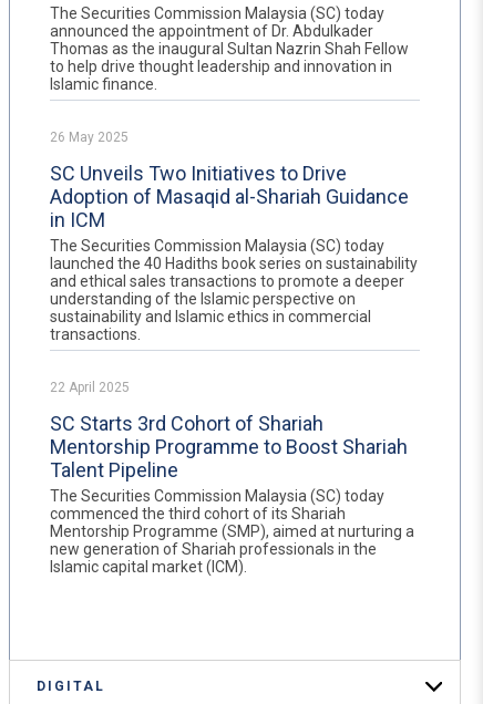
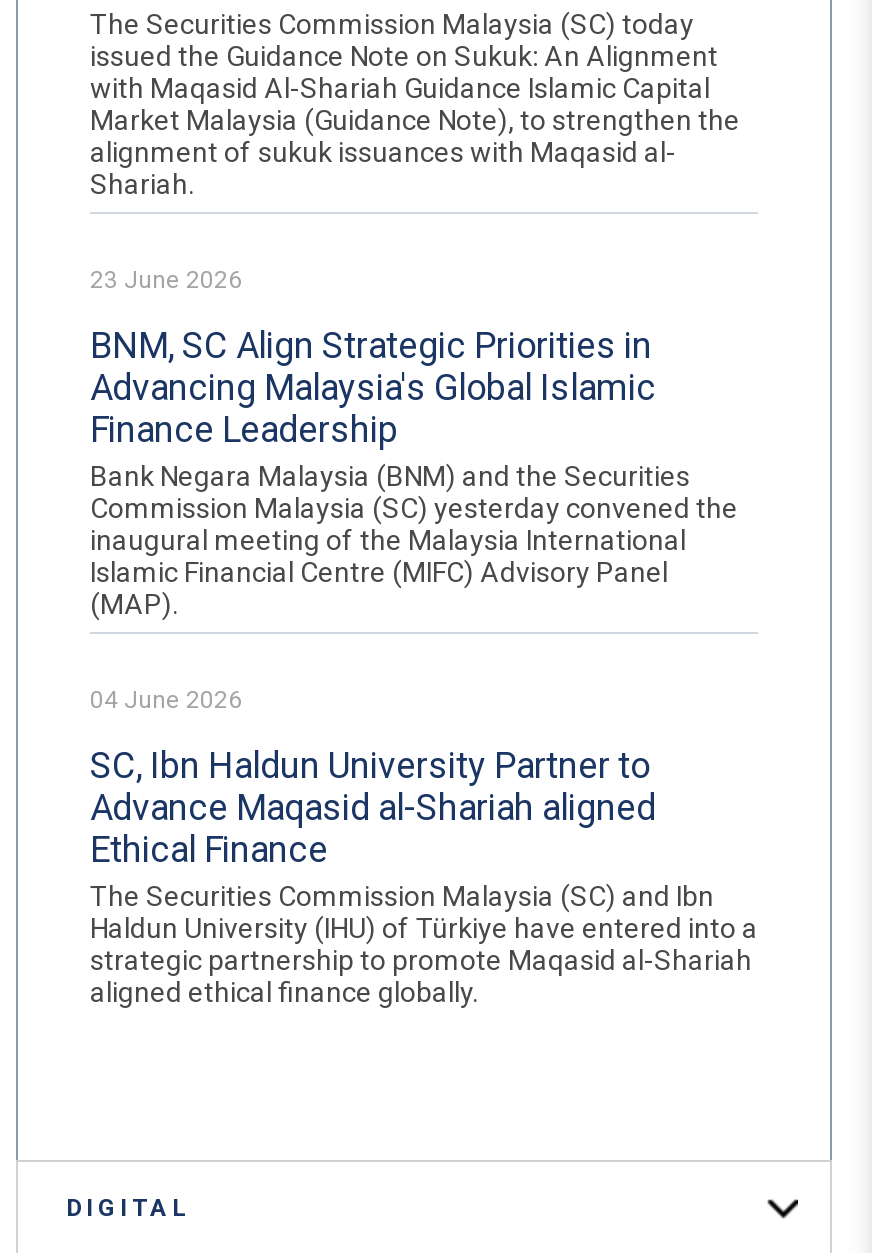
- announced the appointment of Dr. Abdulkader
- Thomas as the inaugural Sultan Nazrin Shah Fellow
- to help drive thought leadership and innovation in
- Islamic finance.
+ issued the Guidance Note on Sukuk: An Alignment
+ with Maqasid Al-Shariah Guidance Islamic Capital
+ Market Malaysia (Guidance Note), to strengthen the
+ alignment of sukuk issuances with Maqasid al-
+ Shariah.

- 26 May 2025
+ 23 June 2026

- SC Unveils Two Initiatives to Drive
- Adoption of Masaqid al-Shariah Guidance
- in ICM
- The Securities Commission Malaysia (SC) today
- launched the 40 Hadiths book series on sustainability
- and ethical sales transactions to promote a deeper
- understanding of the Islamic perspective on
- sustainability and Islamic ethics in commercial
- transactions.
+ BNM, SC Align Strategic Priorities in
+ Advancing Malaysia's Global Islamic
+ Finance Leadership
+ Bank Negara Malaysia (BNM) and the Securities
+ Commission Malaysia (SC) yesterday convened the
+ inaugural meeting of the Malaysia International
+ Islamic Financial Centre (MIFC) Advisory Panel
+ (MAP).

- 22 April 2025
+ 04 June 2026

- SC Starts 3rd Cohort of Shariah
- Mentorship Programme to Boost Shariah
- Talent Pipeline
- The Securities Commission Malaysia (SC) today
- commenced the third cohort of its Shariah
- Mentorship Programme (SMP), aimed at nurturing a
- new generation of Shariah professionals in the
- Islamic capital market (ICM).
+ SC, Ibn Haldun University Partner to
+ Advance Maqasid al-Shariah aligned
+ Ethical Finance
+ The Securities Commission Malaysia (SC) and Ibn
+ Haldun University (IHU) of Türkiye have entered into a
+ strategic partnership to promote Maqasid al-Shariah
+ aligned ethical finance globally.
